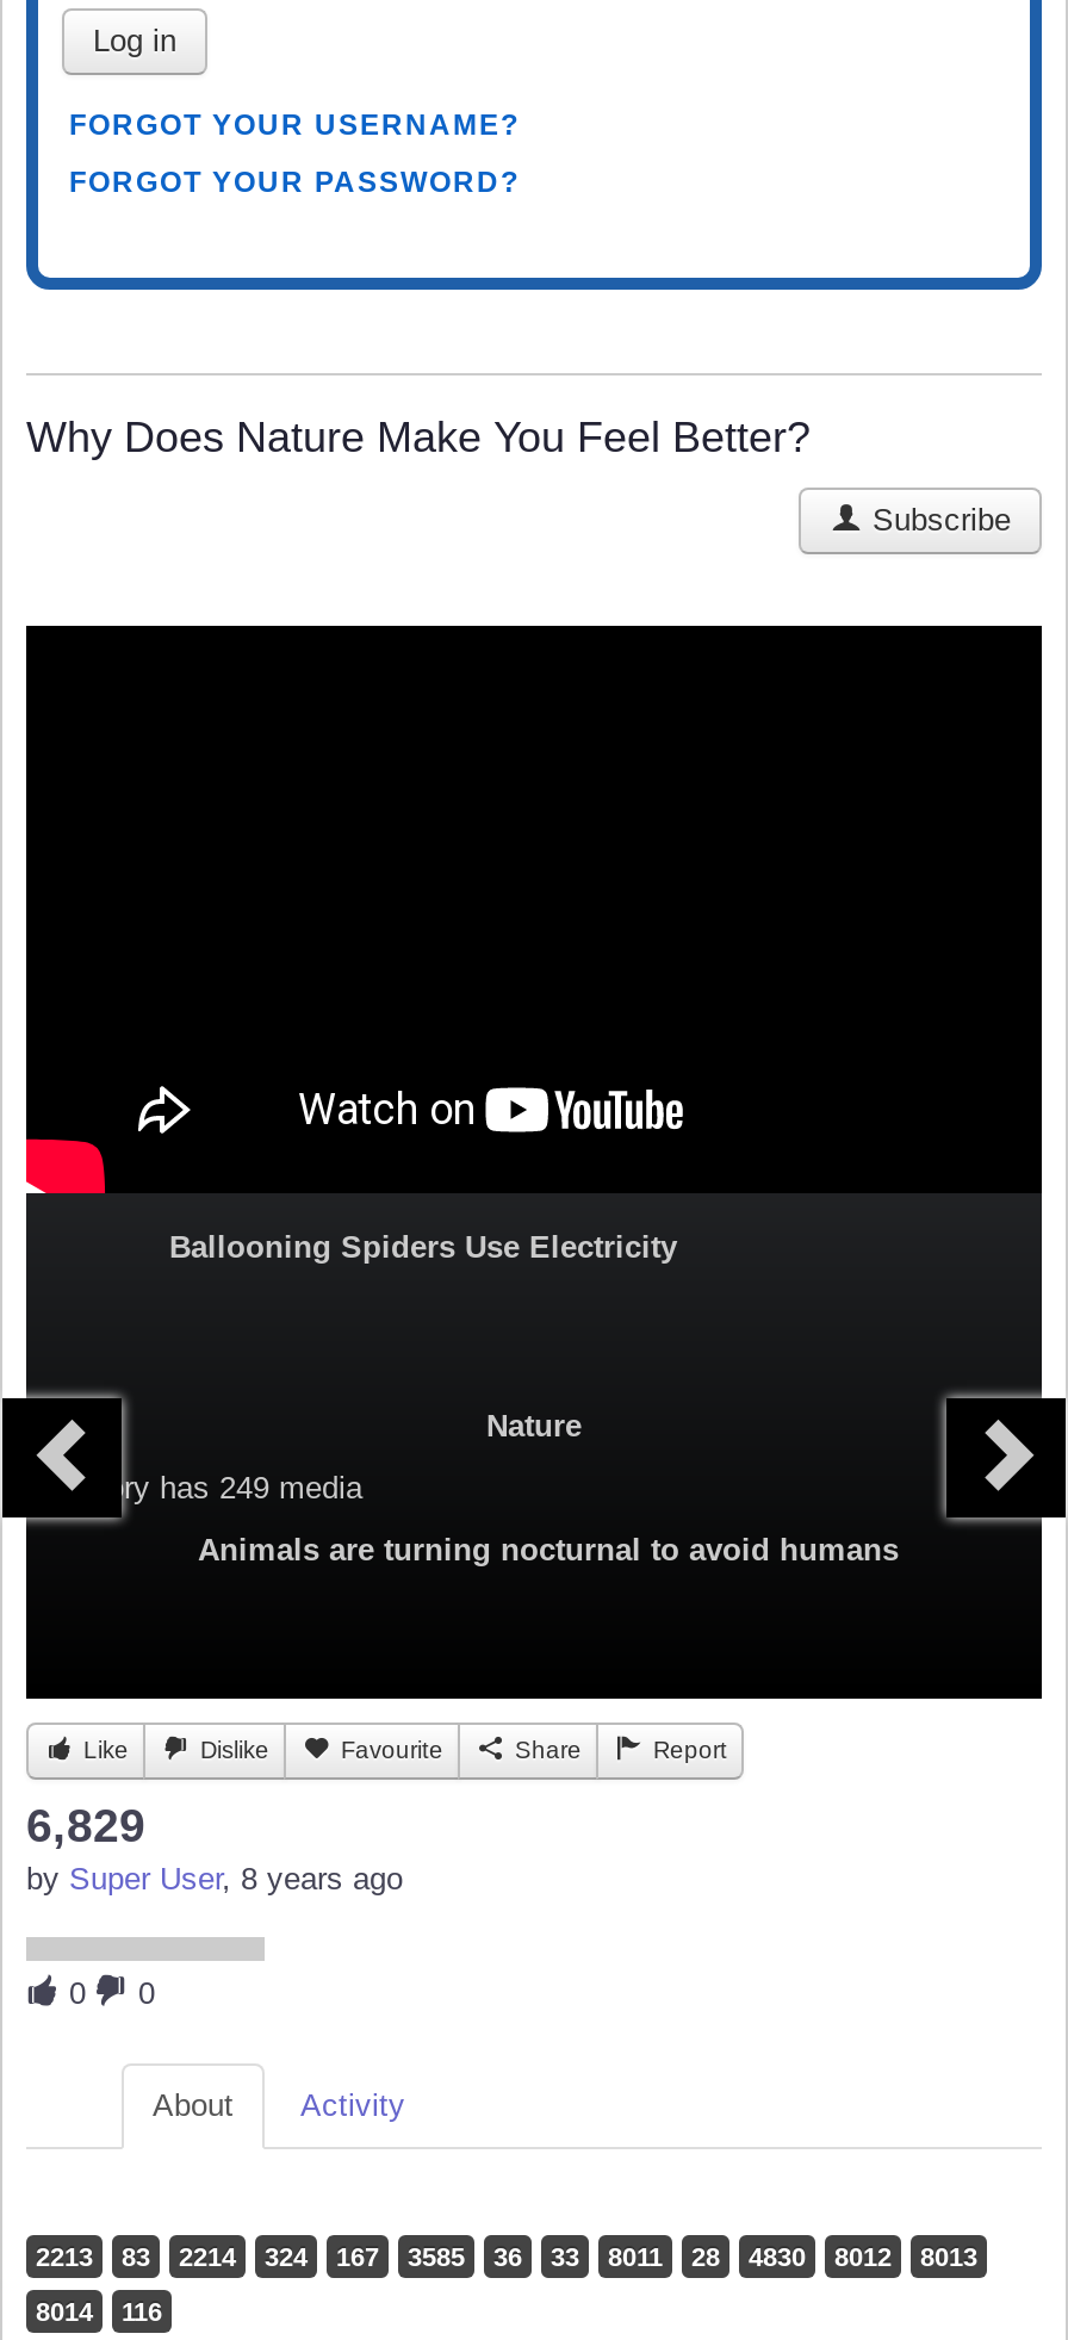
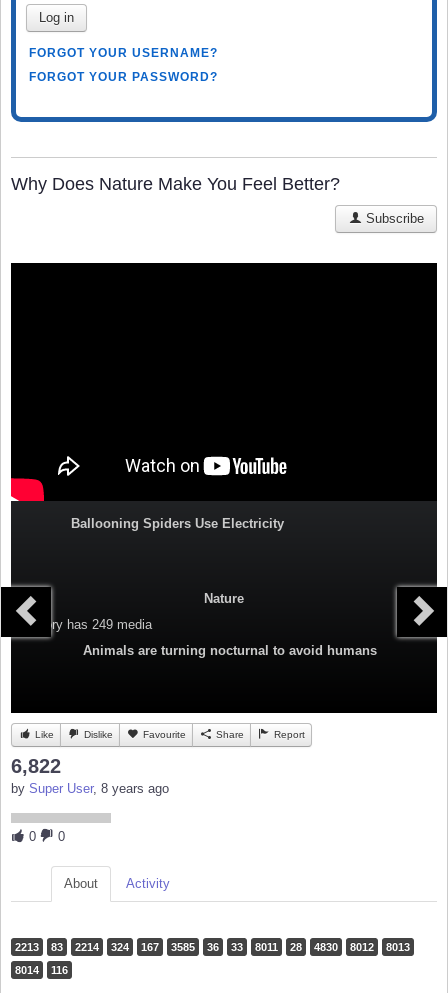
- 6,829
+ 6,822
